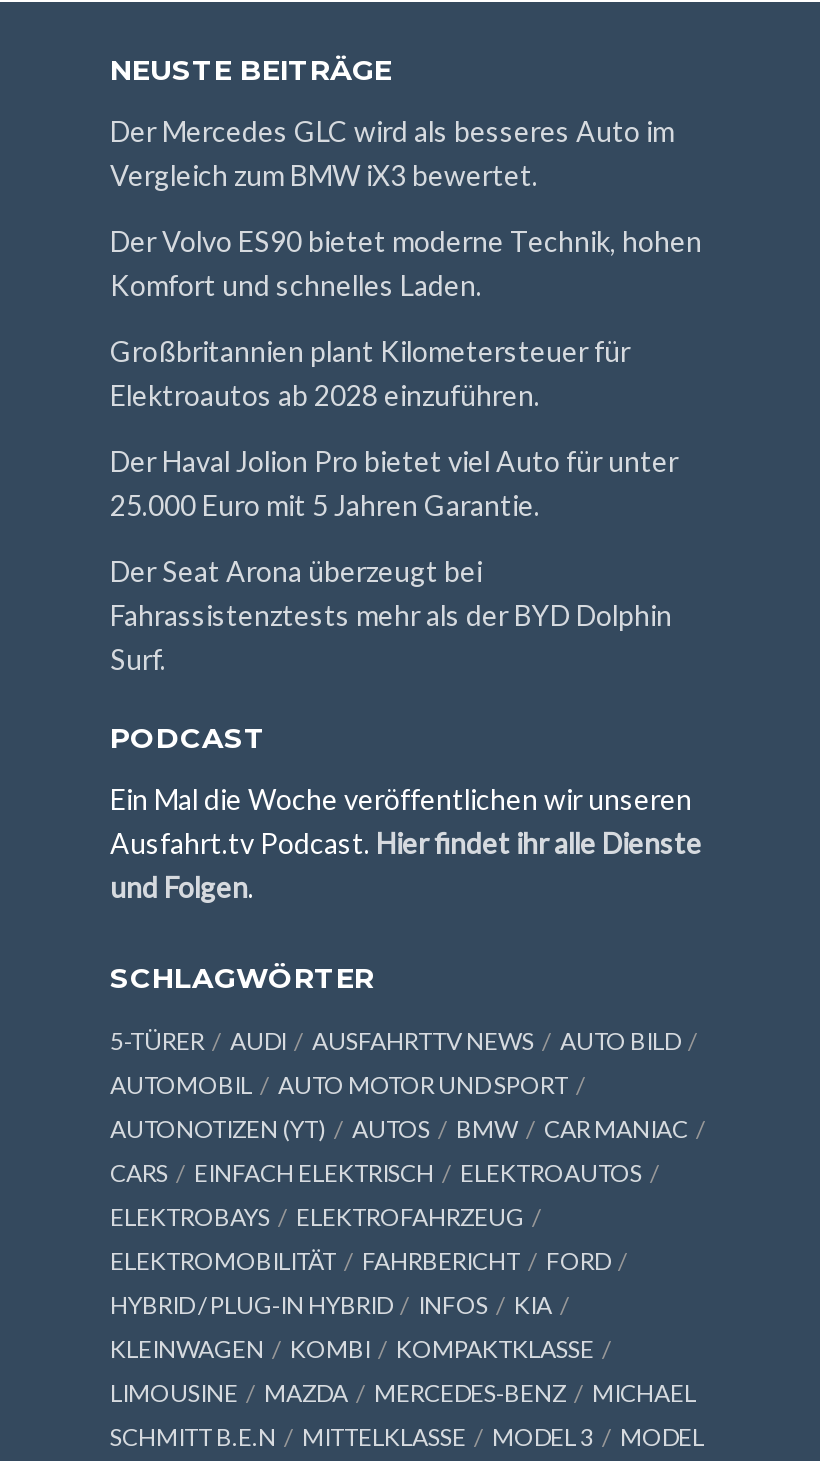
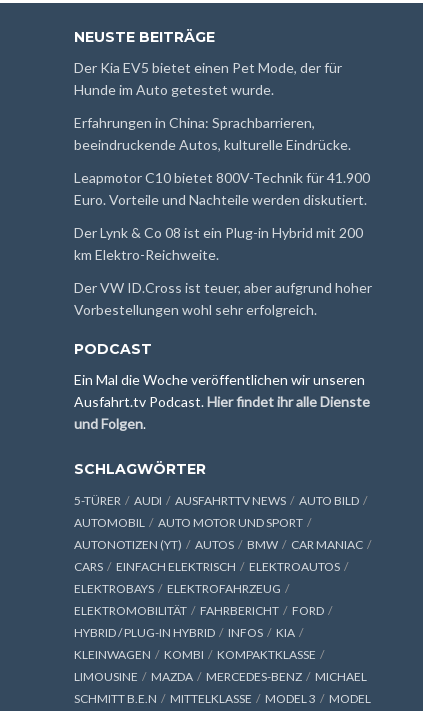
- Der Mercedes GLC wird als besseres Auto im
- Vergleich zum BMW iX3 bewertet.
+ Der Kia EV5 bietet einen Pet Mode, der für
+ Hunde im Auto getestet wurde.

- Der Volvo ES90 bietet moderne Technik, hohen
- Komfort und schnelles Laden.
+ Erfahrungen in China: Sprachbarrieren,
+ beeindruckende Autos, kulturelle Eindrücke.

- Großbritannien plant Kilometersteuer für
- Elektroautos ab 2028 einzuführen.
+ Leapmotor C10 bietet 800V-Technik für 41.900
+ Euro. Vorteile und Nachteile werden diskutiert.

- Der Haval Jolion Pro bietet viel Auto für unter
- 25.000 Euro mit 5 Jahren Garantie.
+ Der Lynk & Co 08 ist ein Plug-in Hybrid mit 200
+ km Elektro-Reichweite.

- Der Seat Arona überzeugt bei
- Fahrassistenztests mehr als der BYD Dolphin
- Surf.
+ Der VW ID.Cross ist teuer, aber aufgrund hoher
+ Vorbestellungen wohl sehr erfolgreich.
